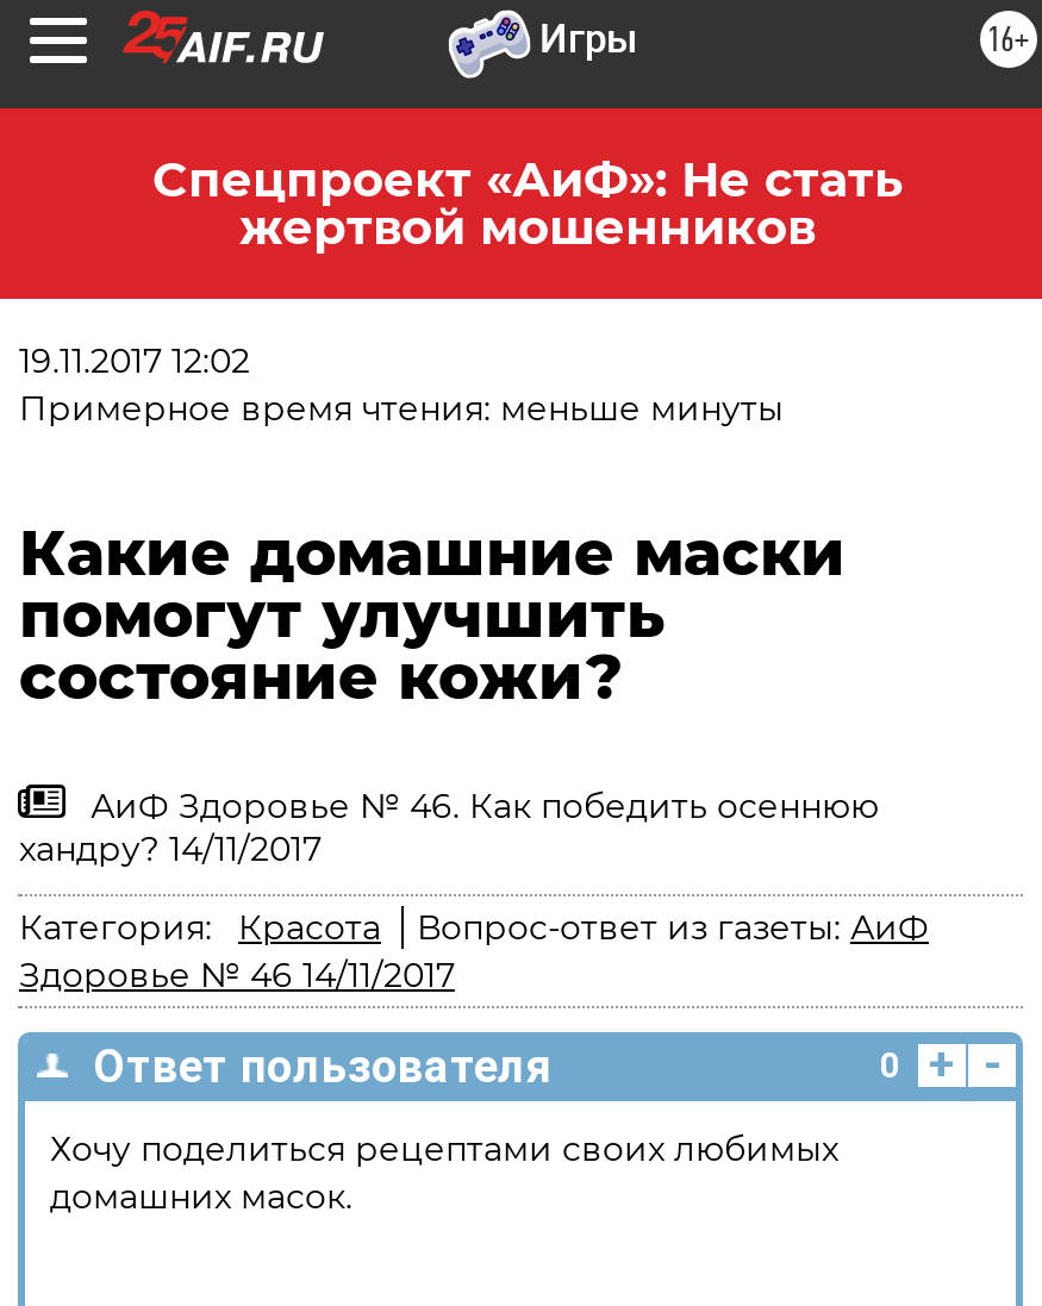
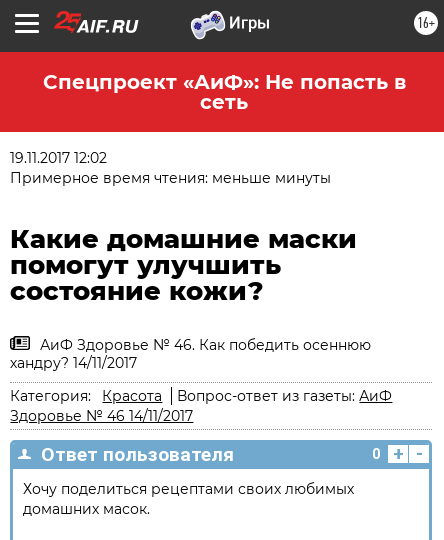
- Спецпроект «АиФ»: Не стать
- жертвой мошенников
+ Спецпроект «АиФ»: Не попасть в
+ сеть
